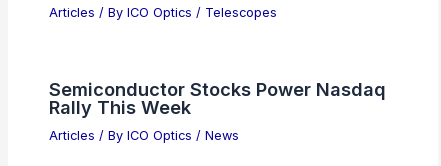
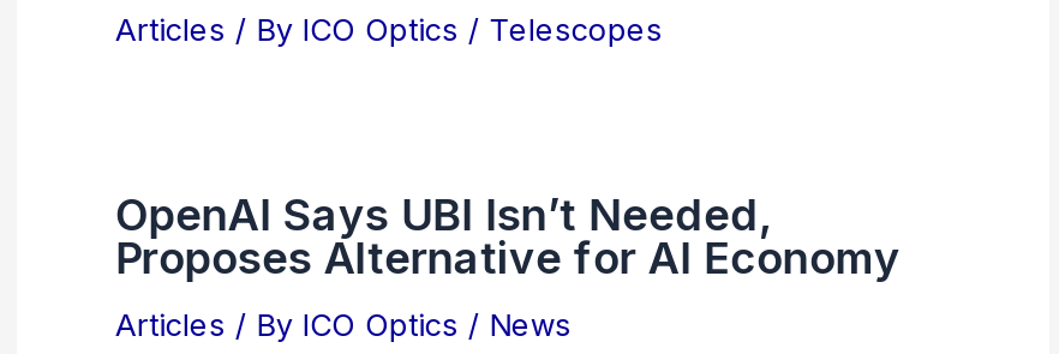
- Semiconductor Stocks Power Nasdaq
- Rally This Week
+ OpenAI Says UBI Isn’t Needed,
+ Proposes Alternative for AI Economy
